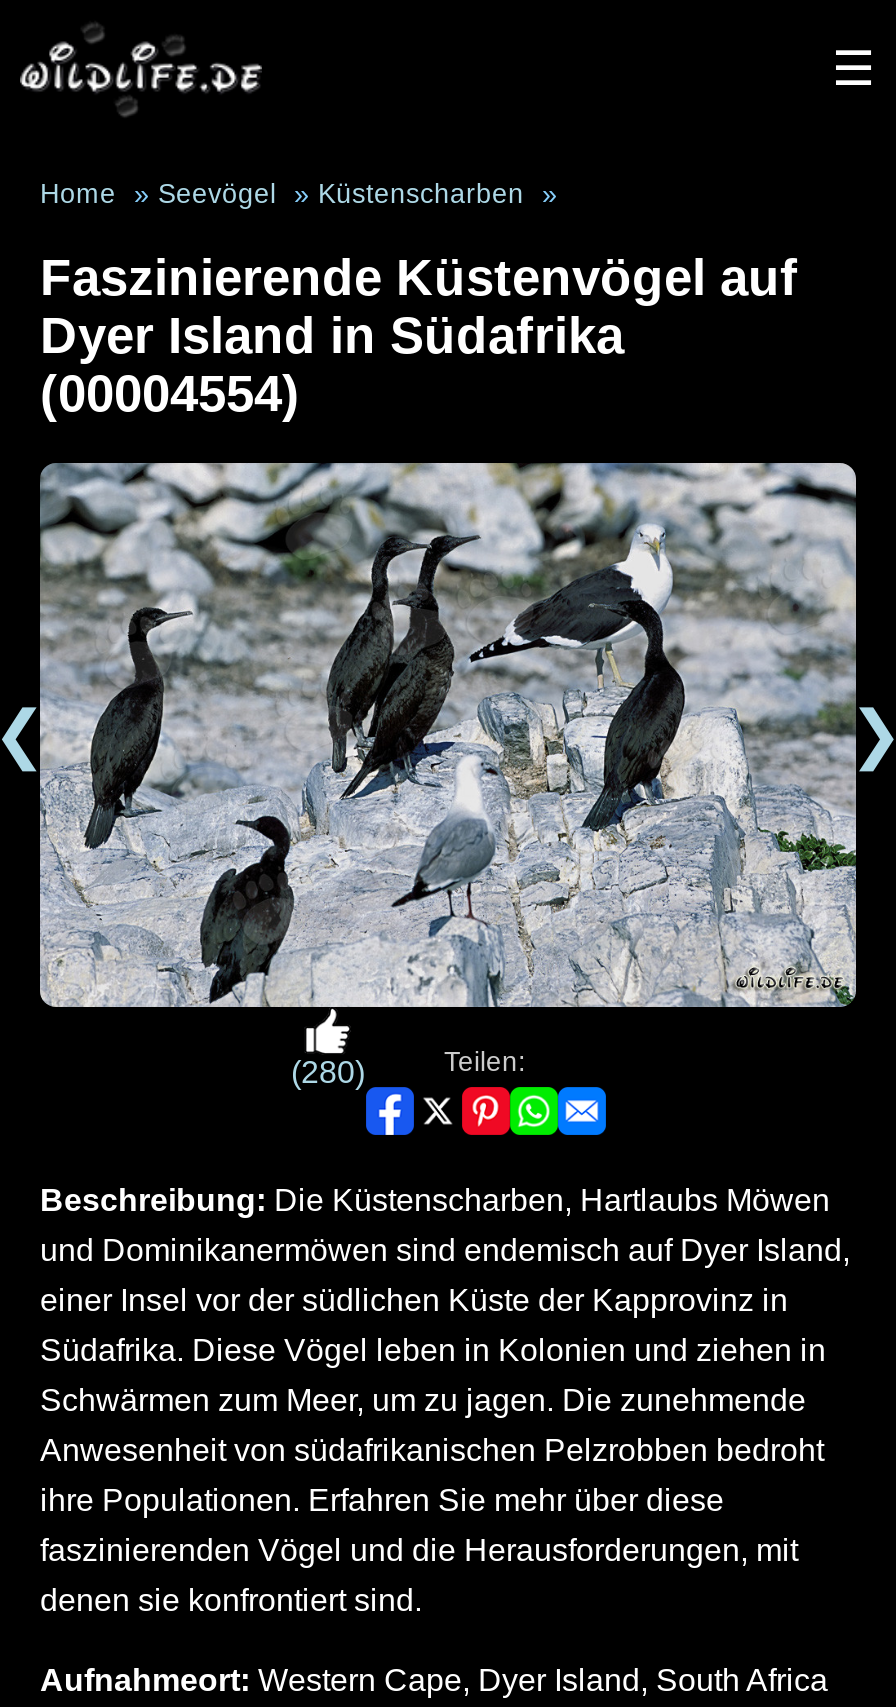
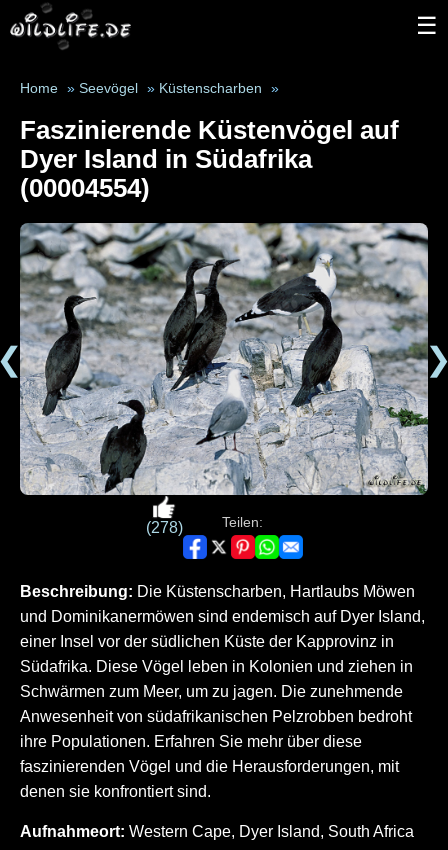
- (280)
+ (278)
